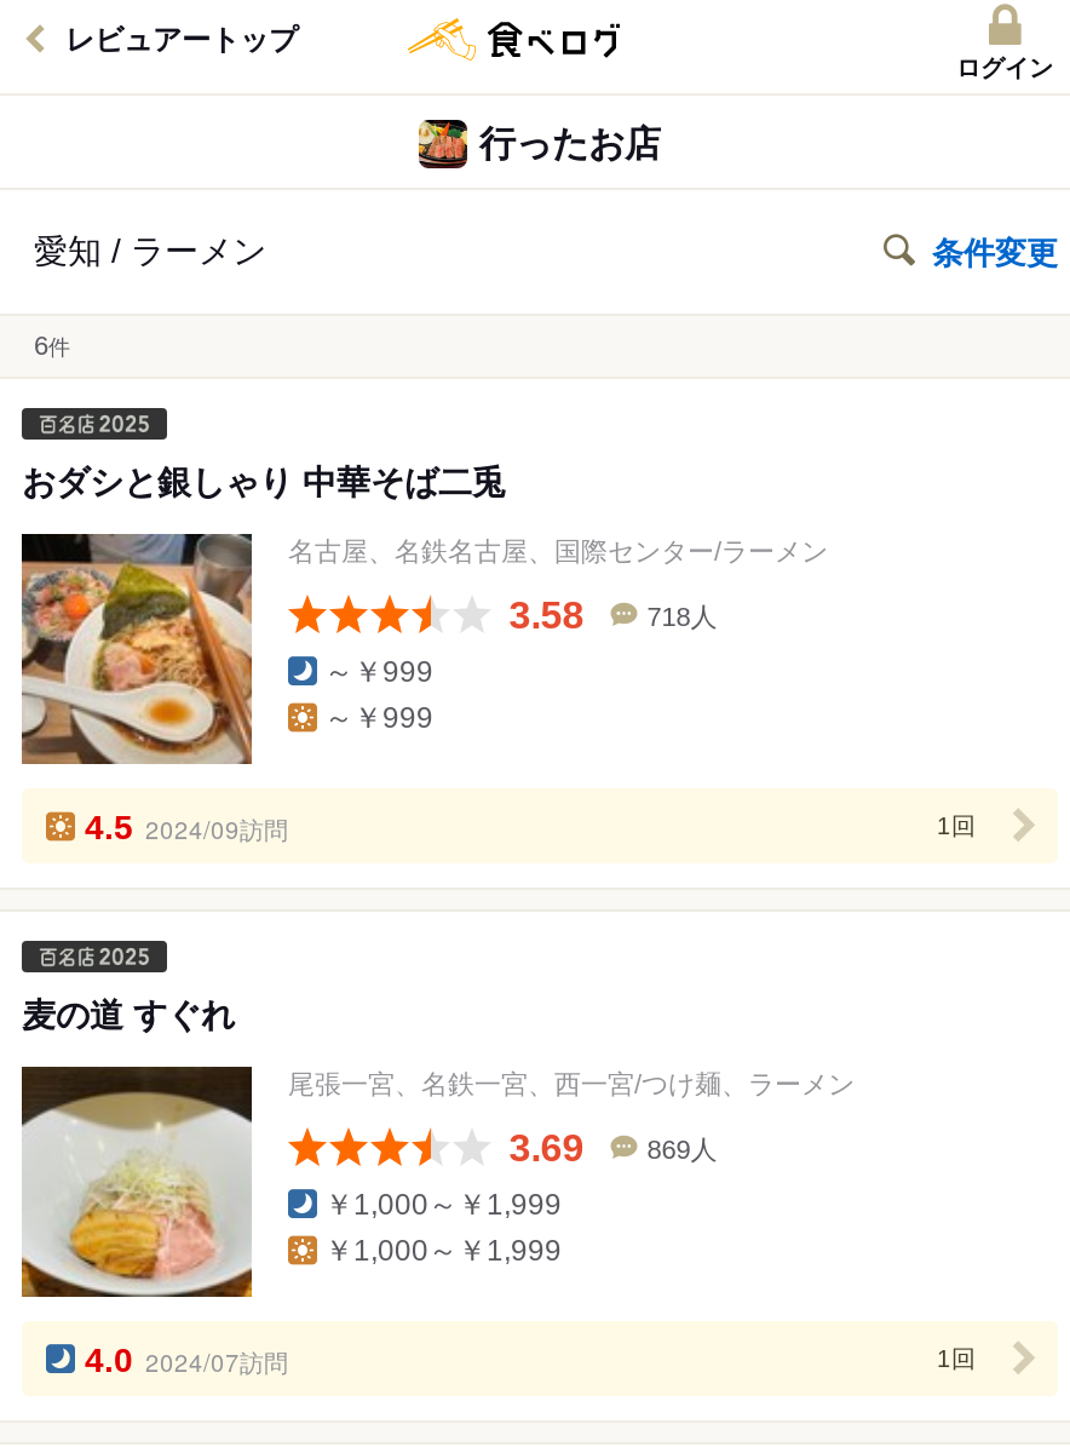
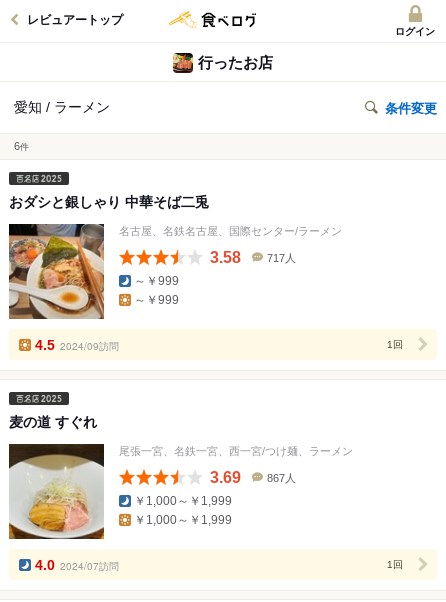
- 718人
+ 717人

- 869人
+ 867人
